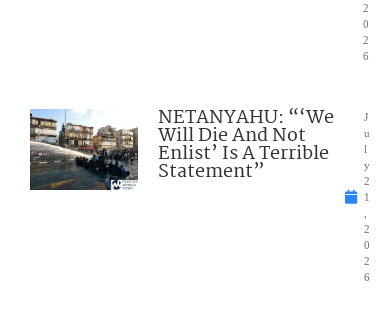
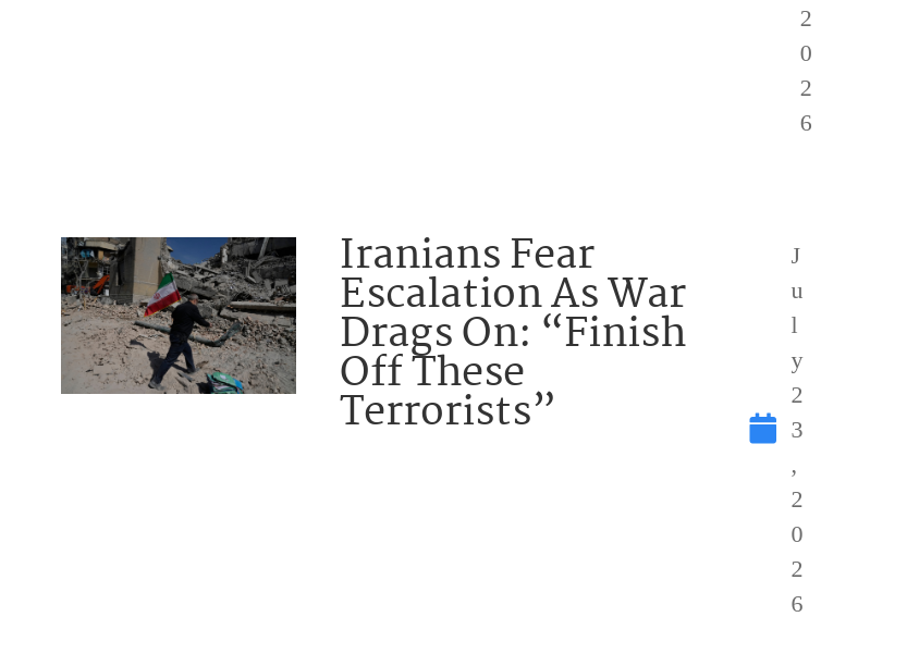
- [image]
- NETANYAHU: “‘We
- Will Die And Not
- Enlist’ Is A Terrible
- Statement”
+ [image]
+ Iranians Fear
+ Escalation As War
+ Drags On: “Finish
+ Off These
+ Terrorists”

- 1
+ 3
